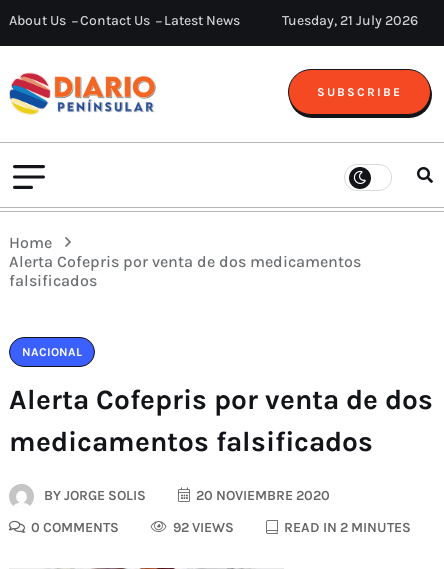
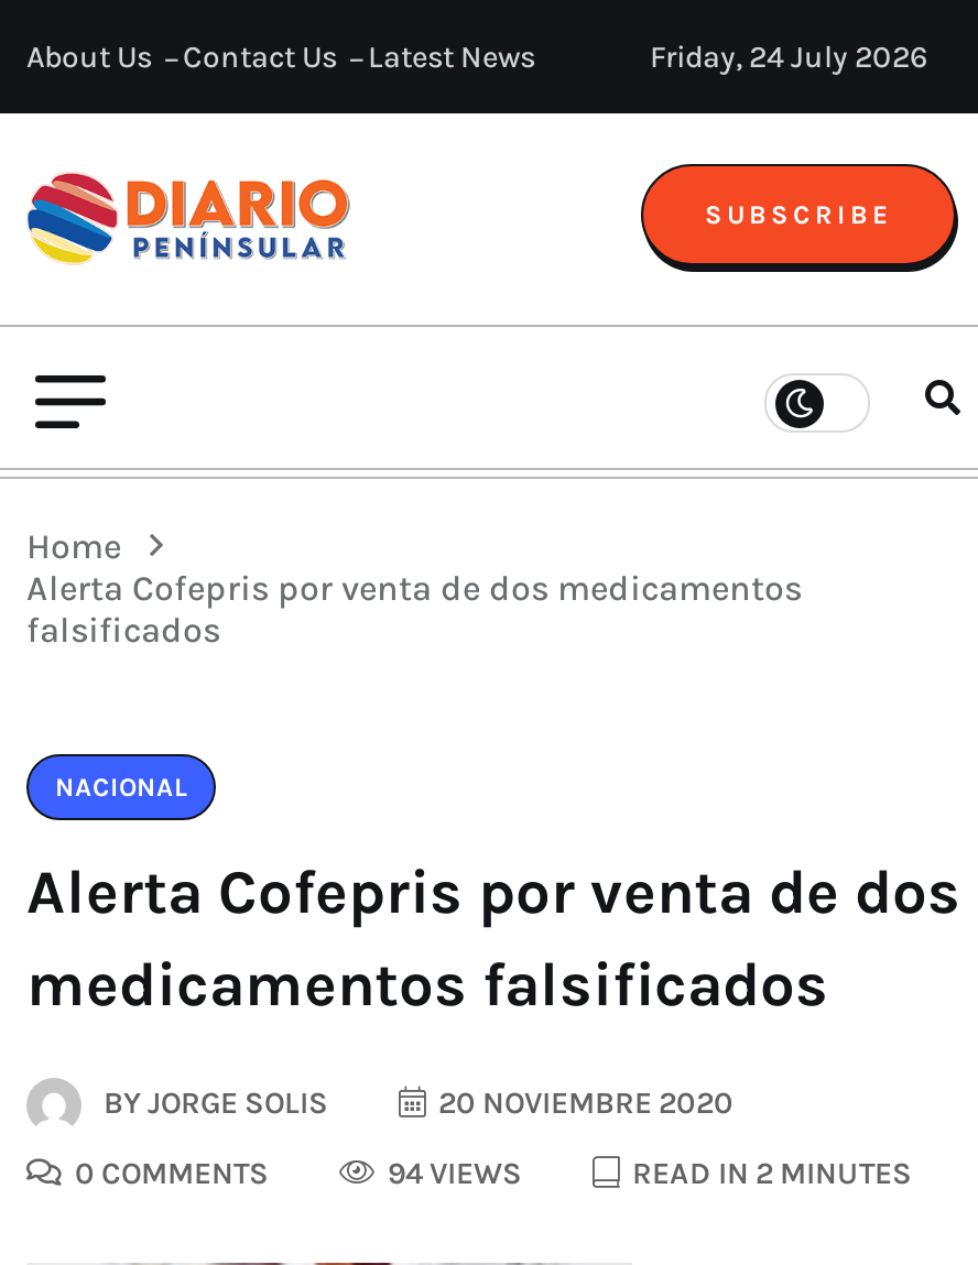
- Tuesday, 21 July 2026
+ Friday, 24 July 2026

- 92 VIEWS
+ 94 VIEWS
